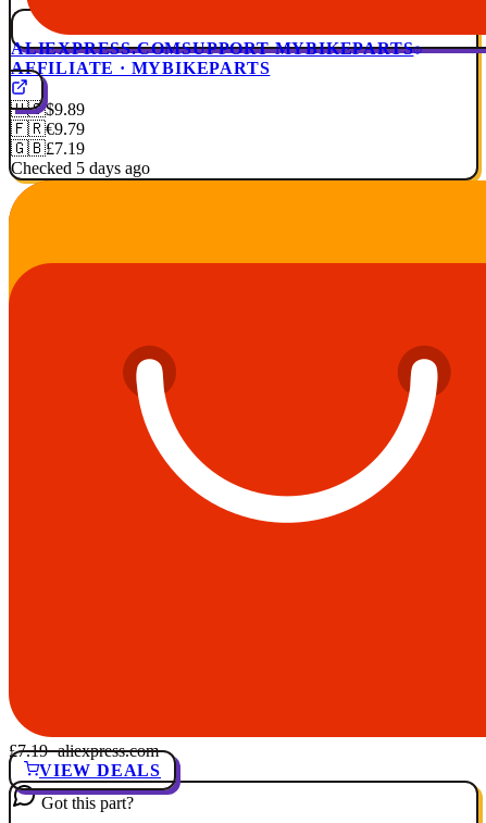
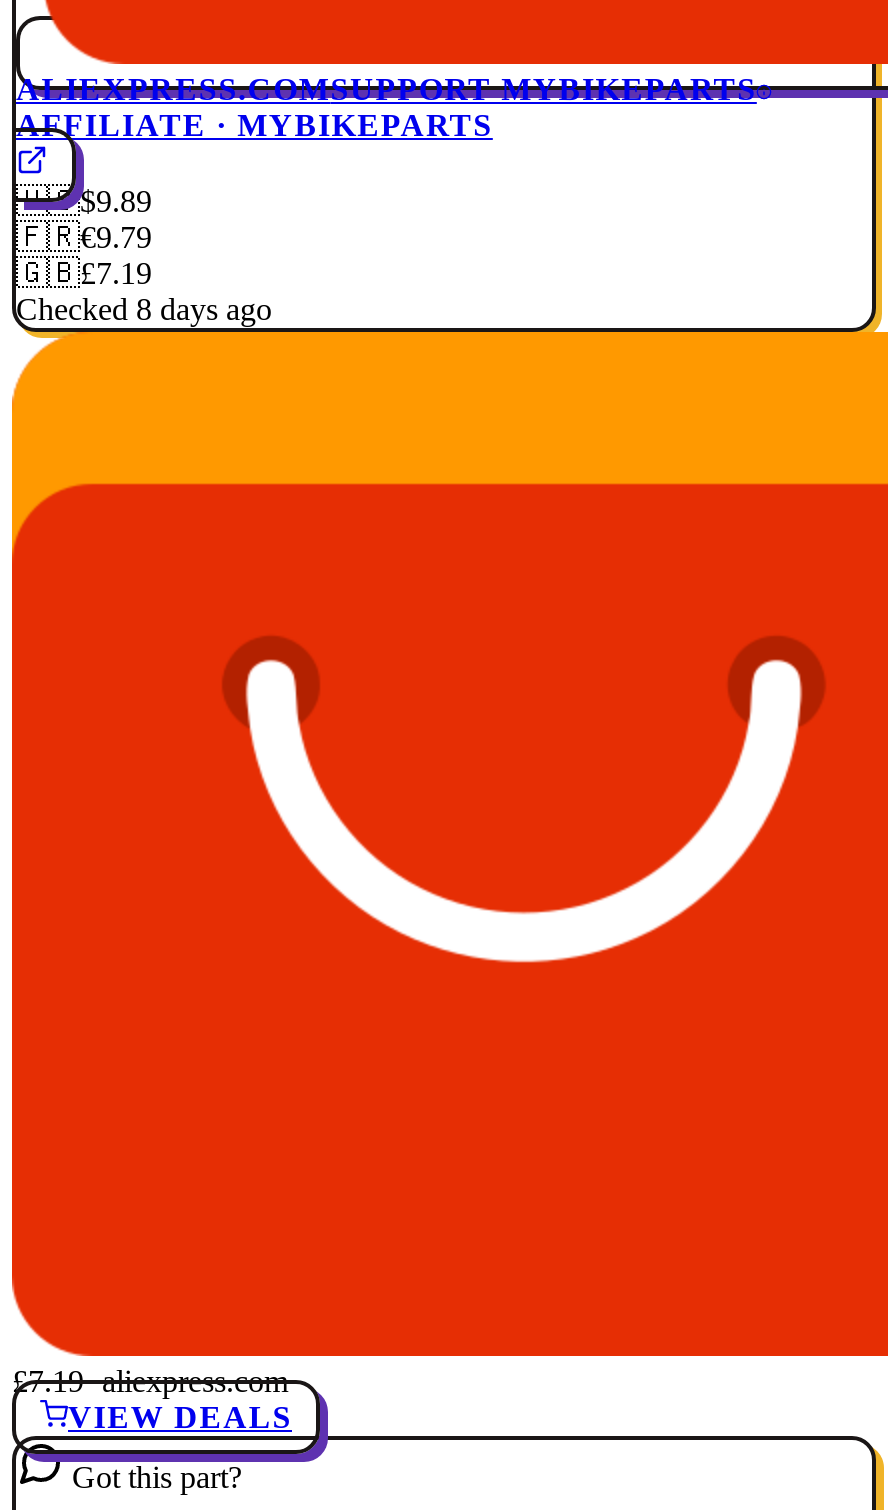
- Checked 5 days ago
+ Checked 8 days ago
